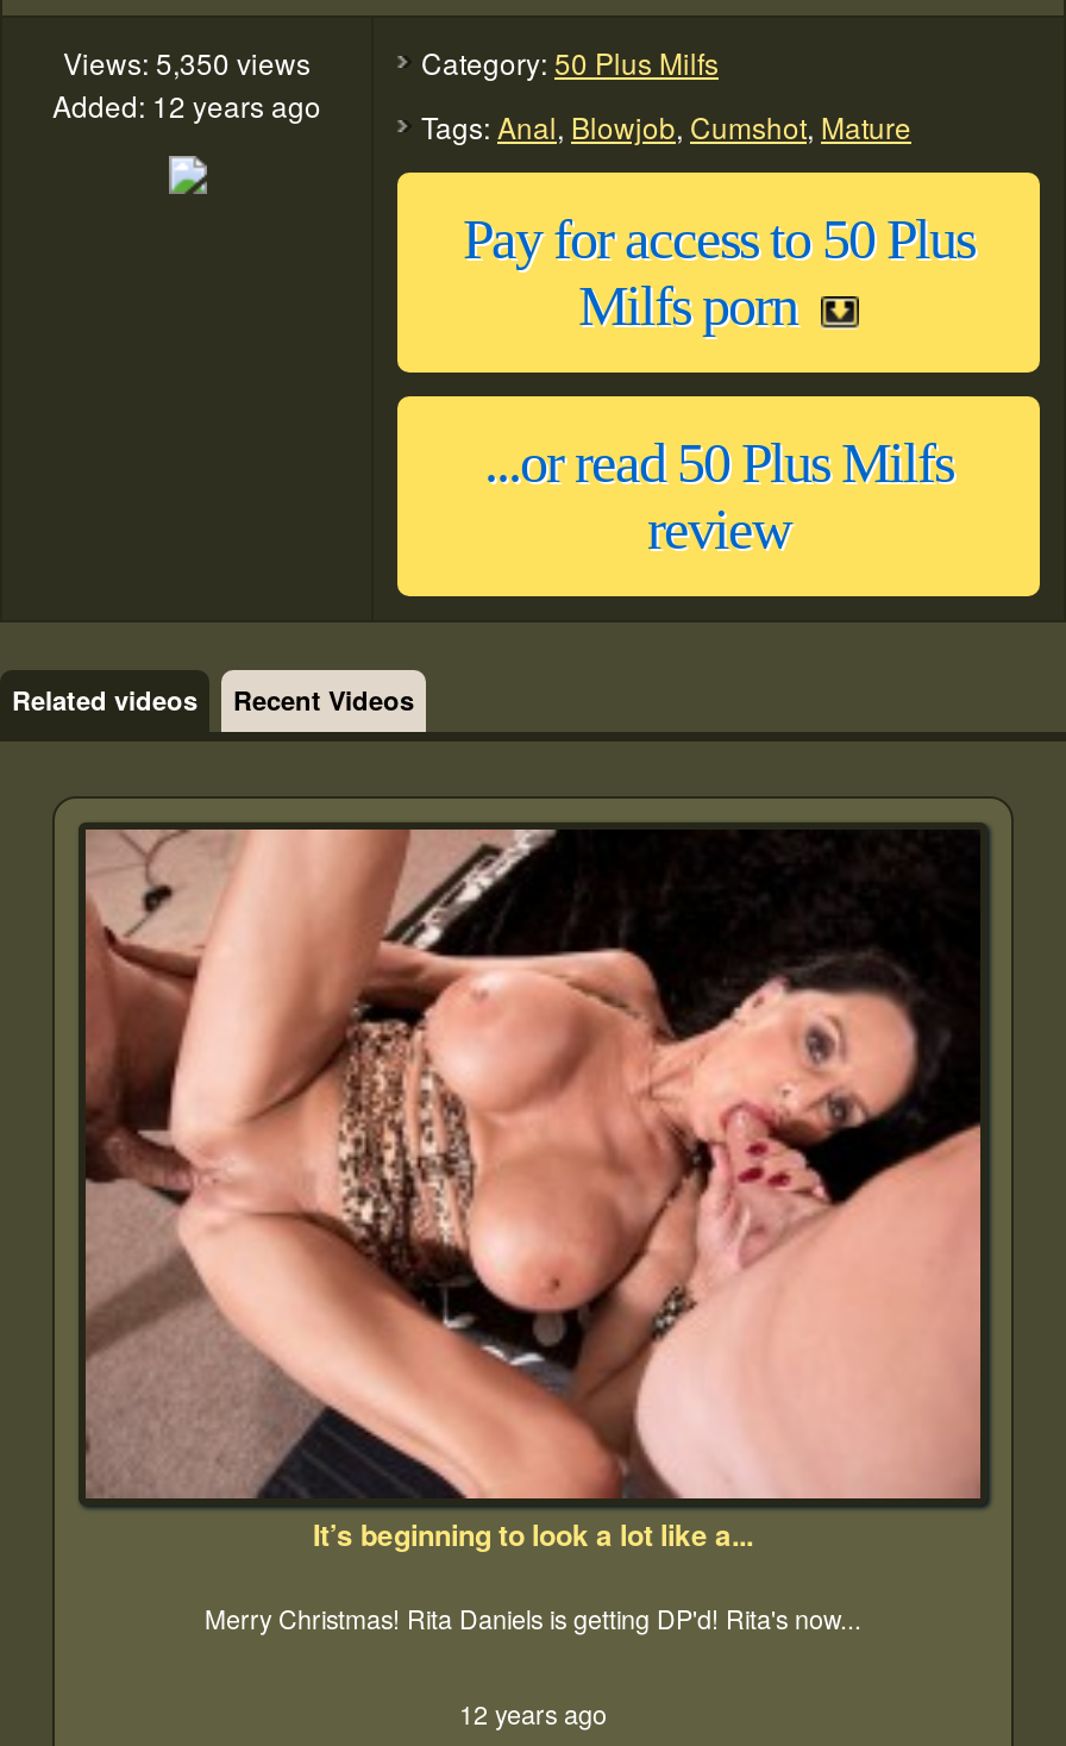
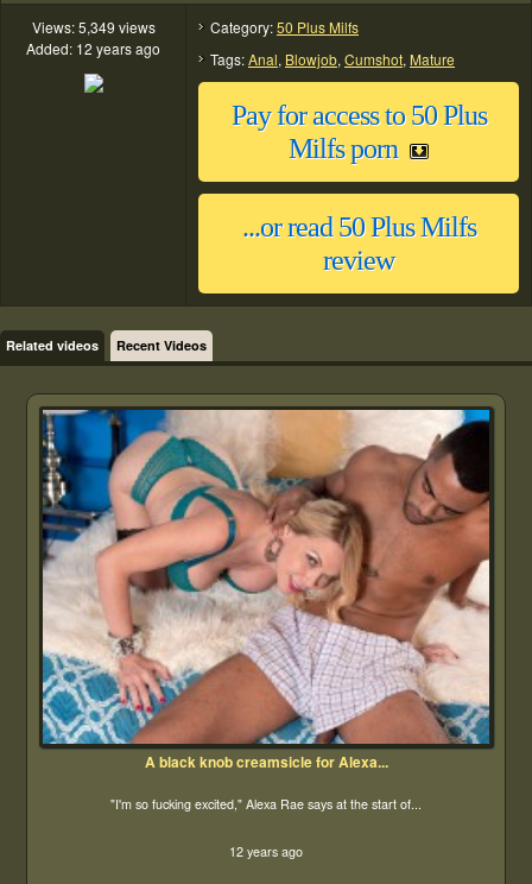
- Views: 5,350 views
+ Views: 5,349 views

- [image]
- It’s beginning to look a lot like a...
+ [image]
+ A black knob creamsicle for Alexa...

- Merry Christmas! Rita Daniels is getting DP'd! Rita's now...
+ "I'm so fucking excited," Alexa Rae says at the start of...
